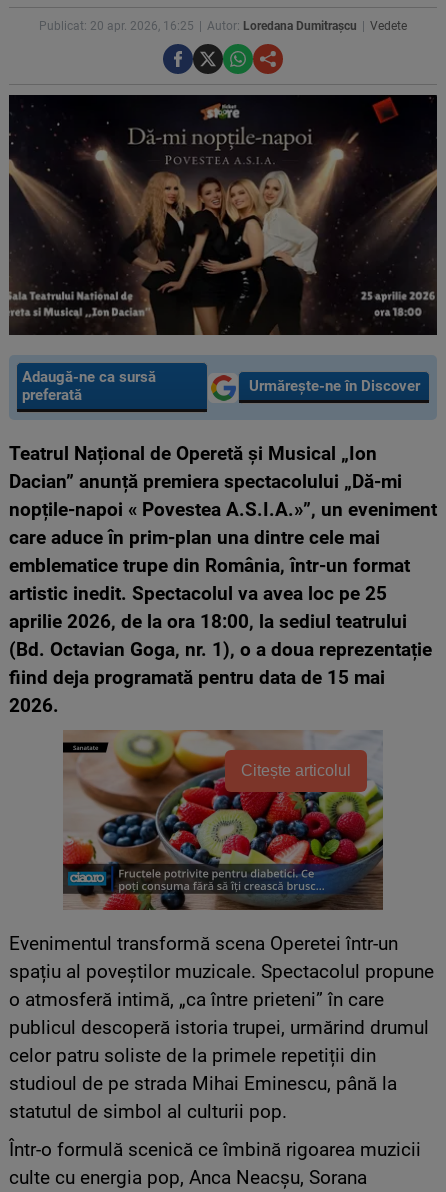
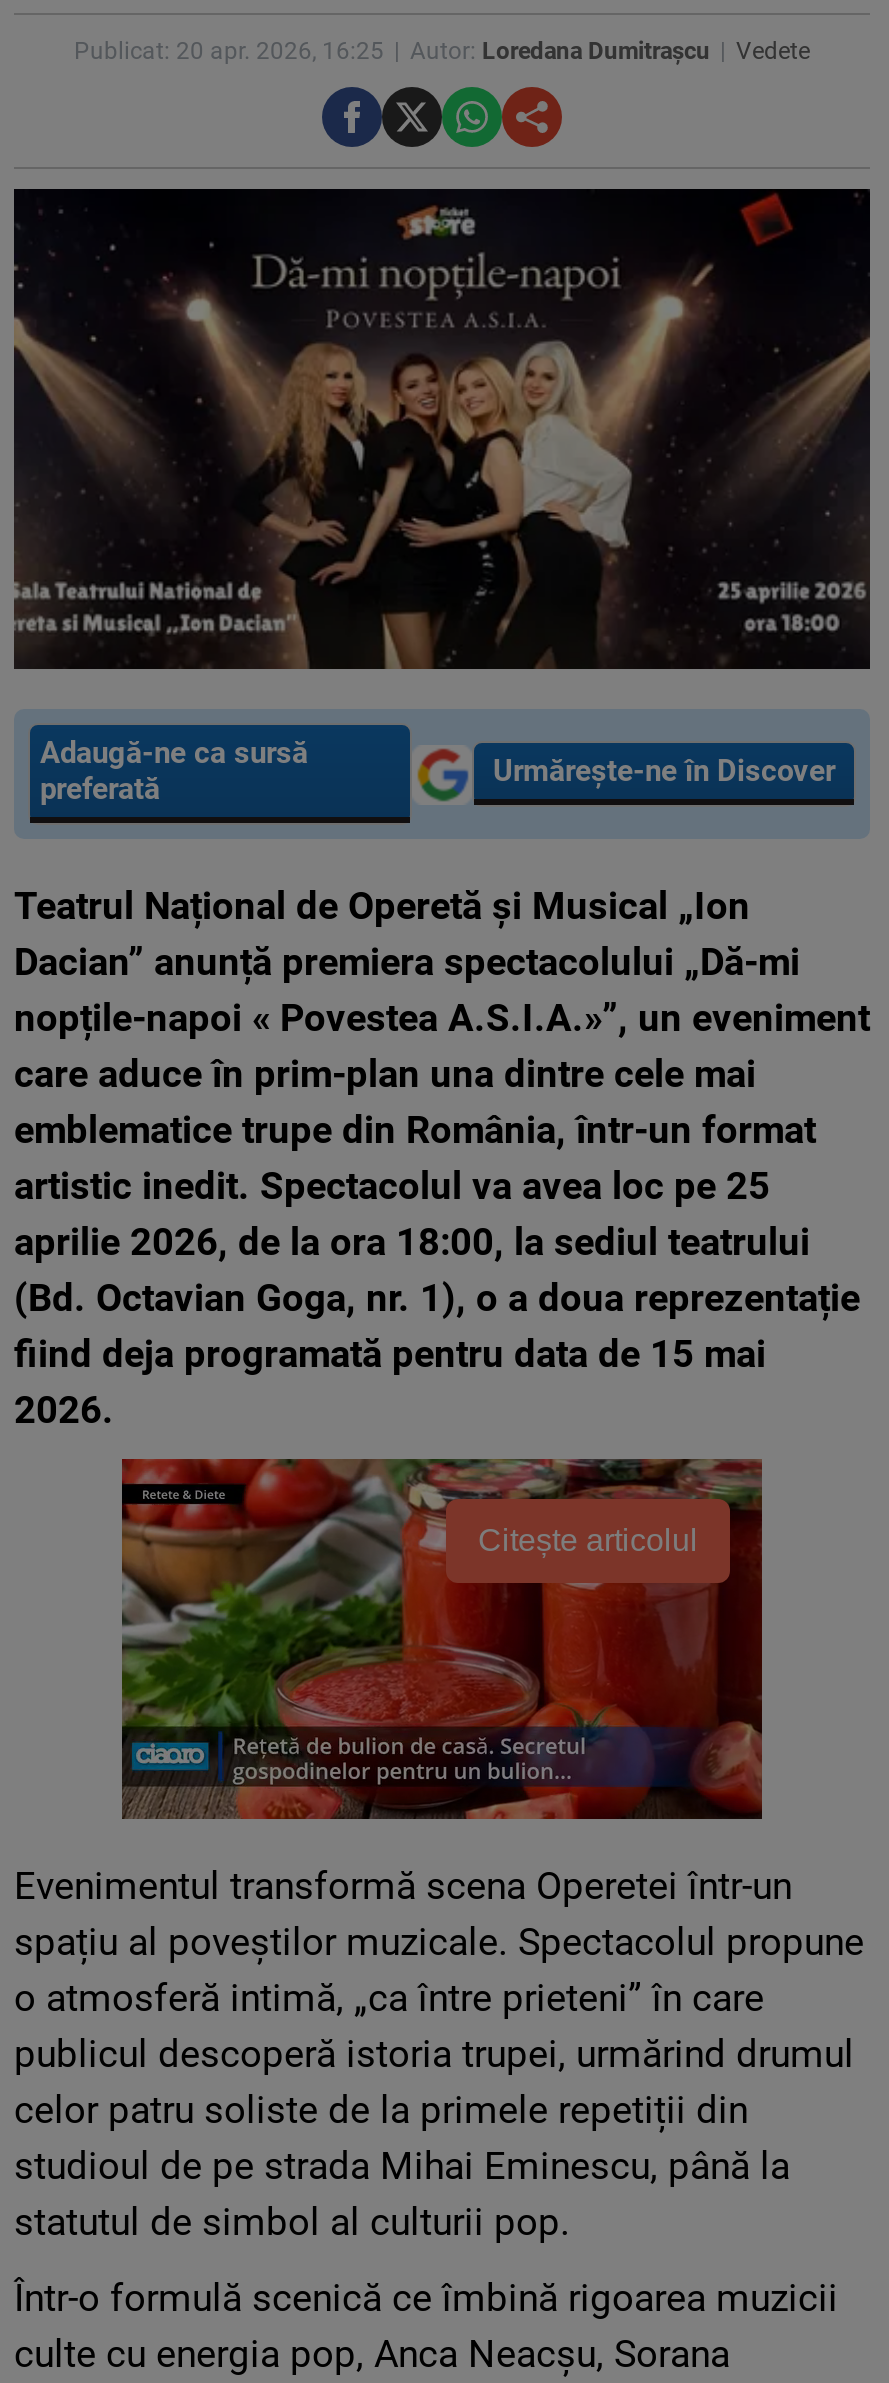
- [image]
+ [image]
